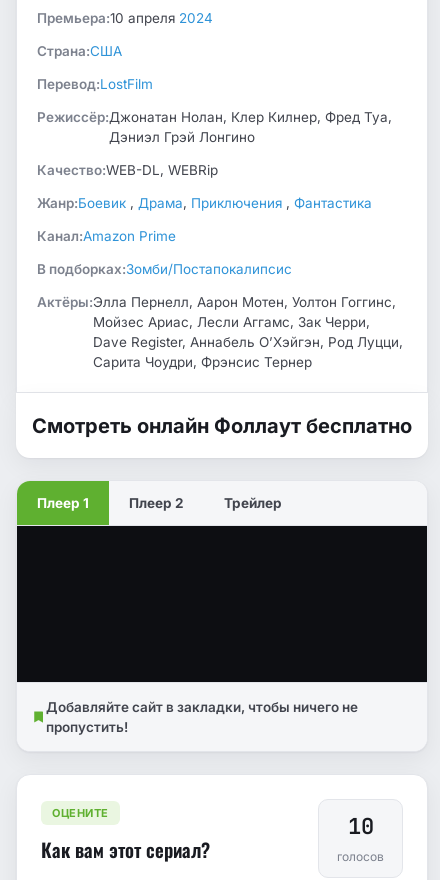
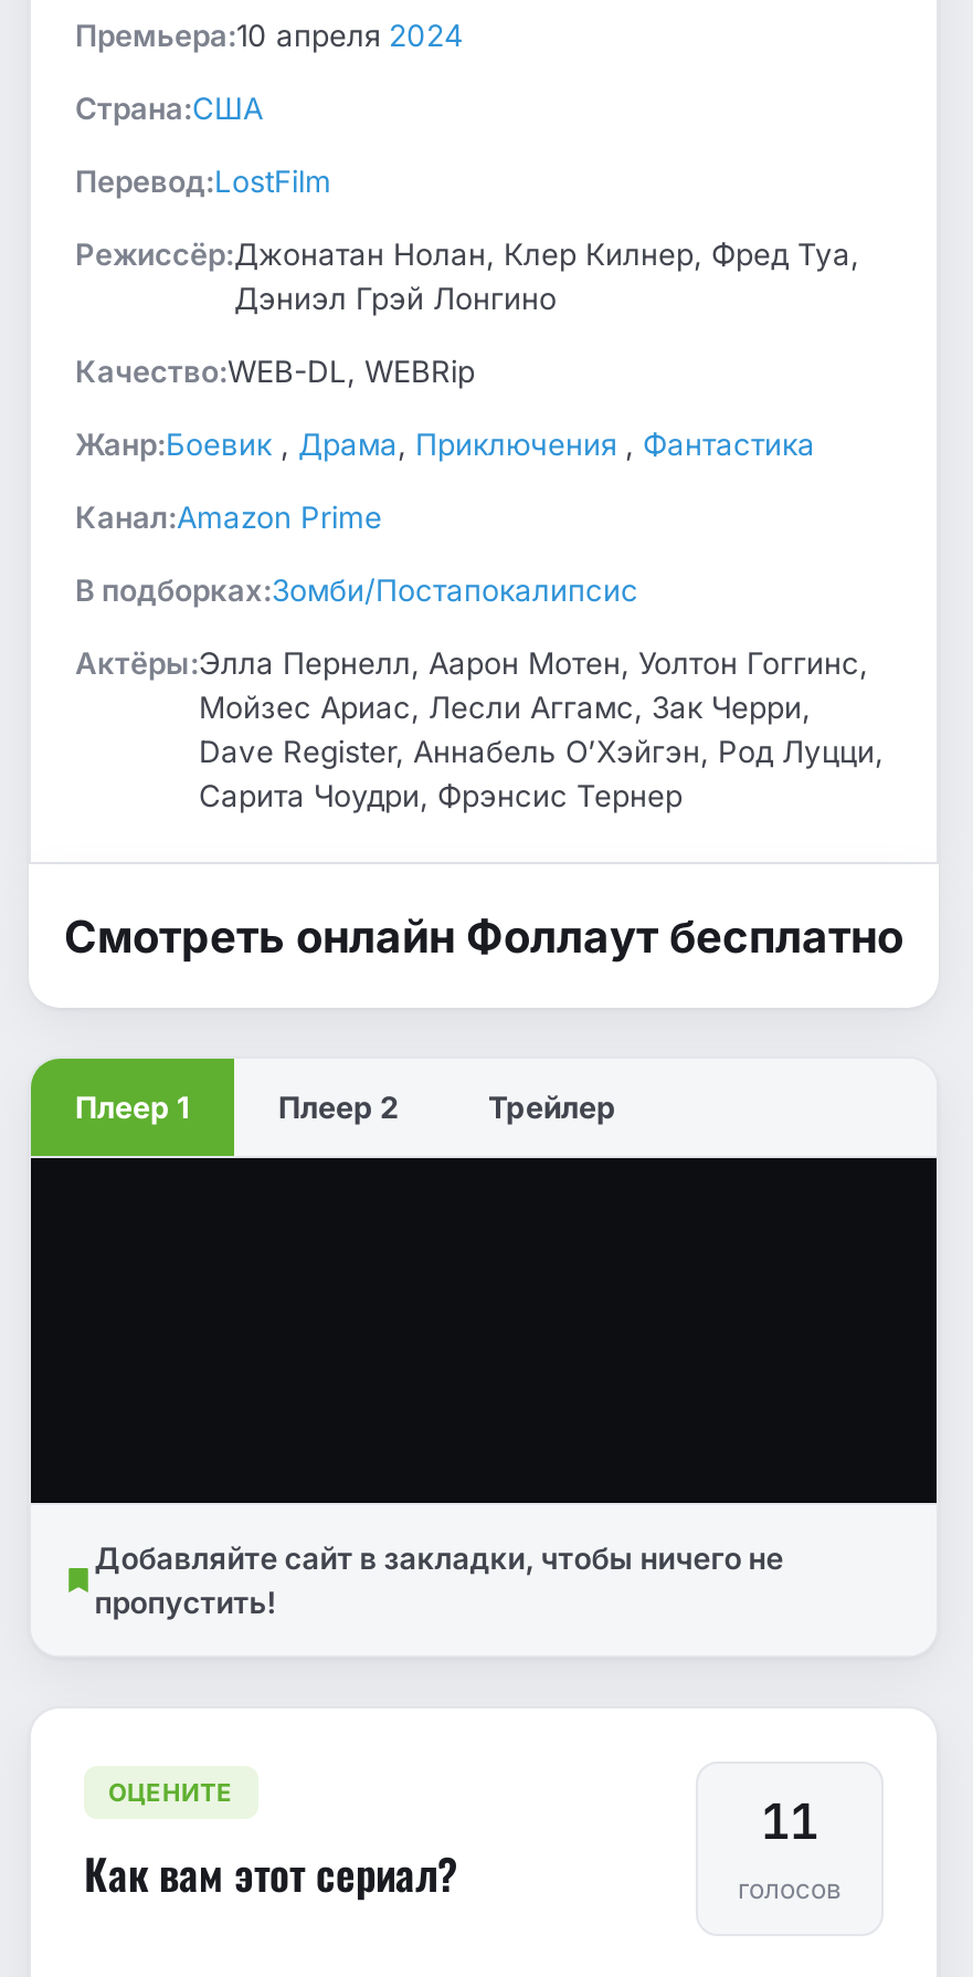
- 10
+ 11
